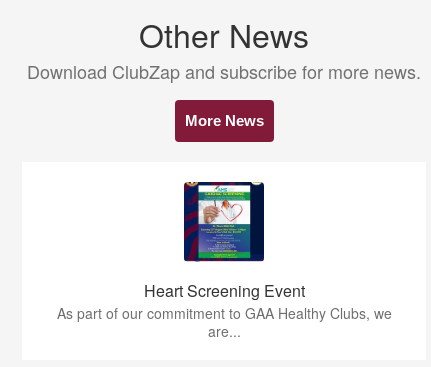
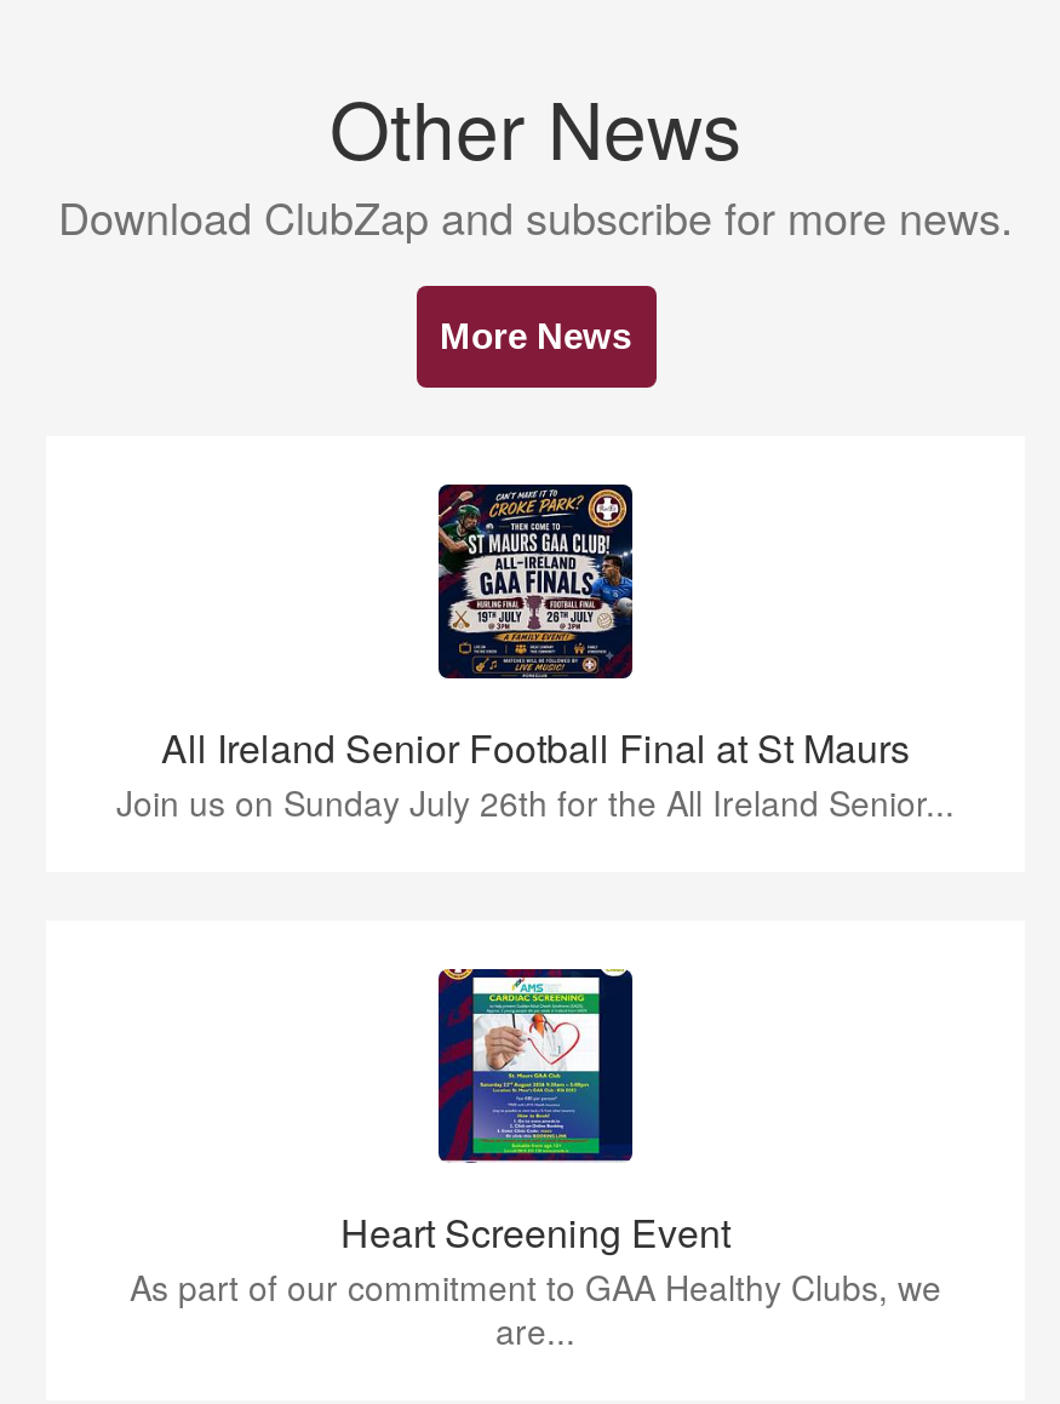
+ [image]
+ All Ireland Senior Football Final at St Maurs
+ Join us on Sunday July 26th for the All Ireland Senior...
